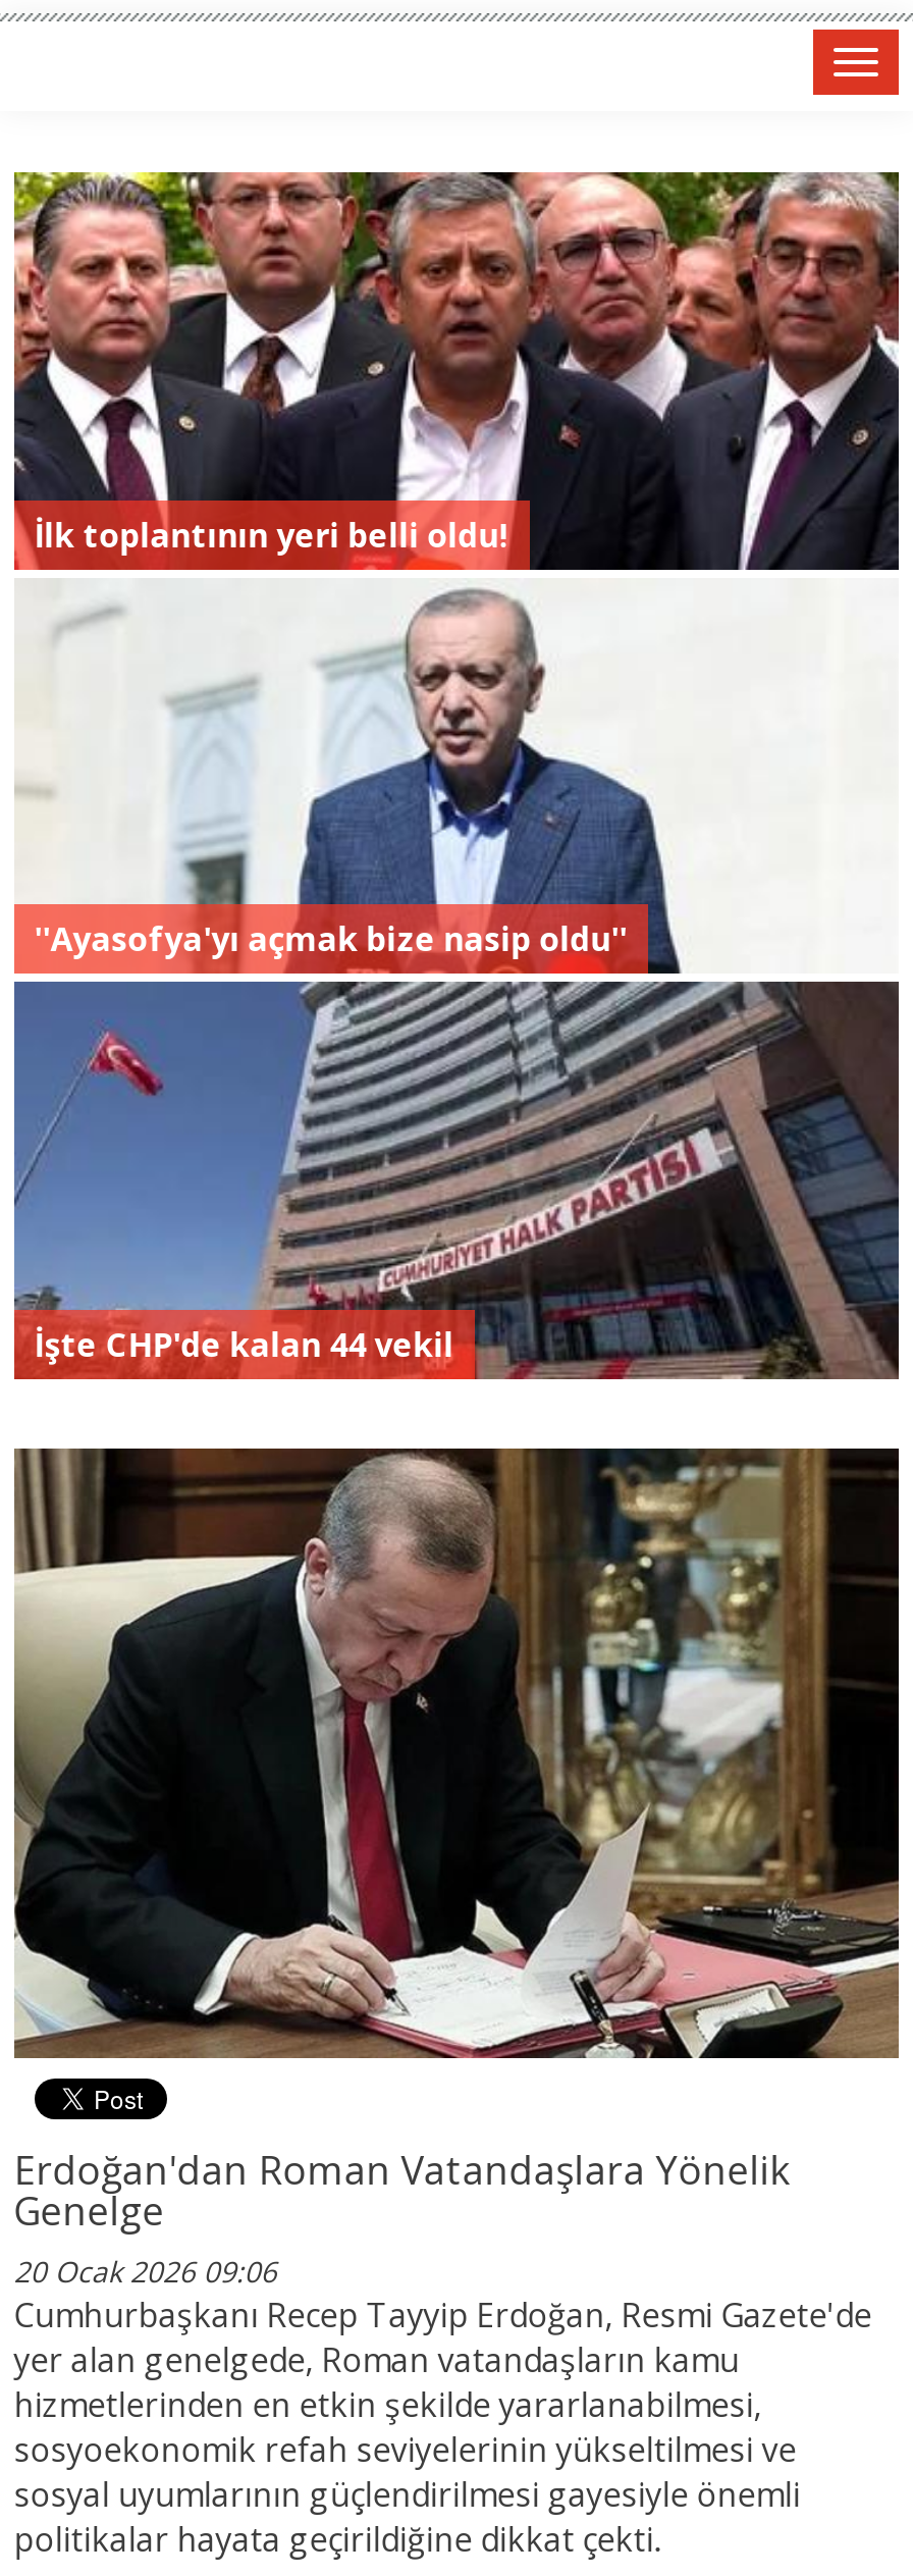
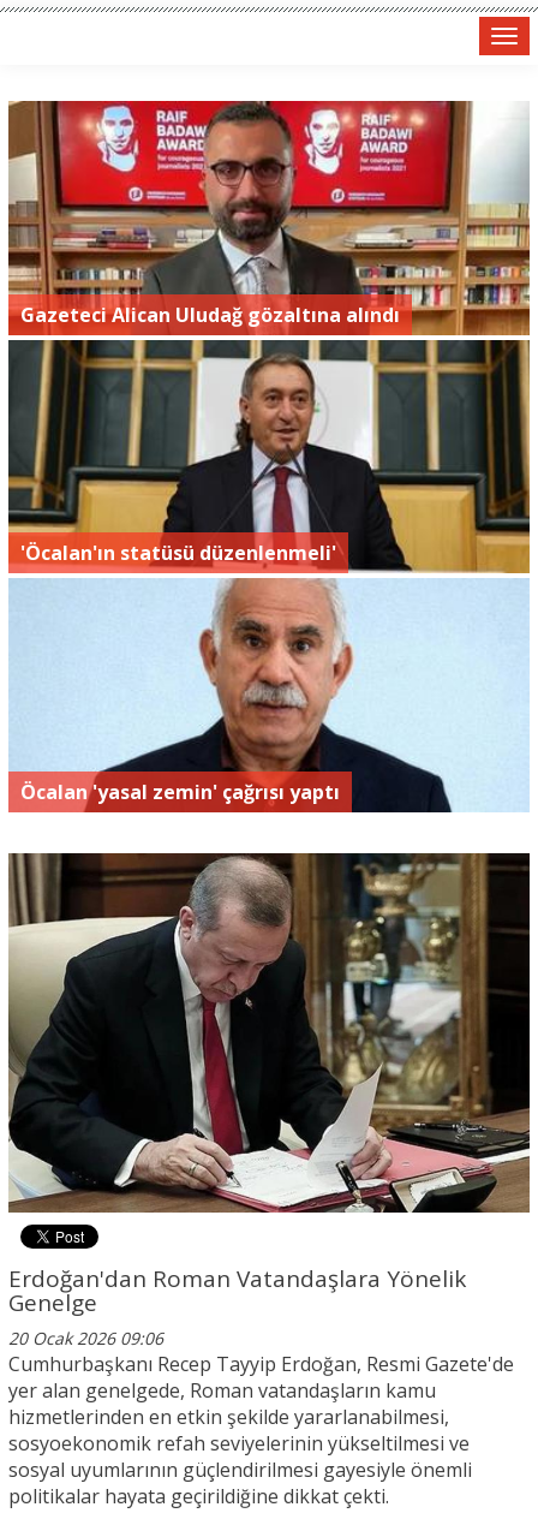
- [image]
- İlk toplantının yeri belli oldu!
+ [image]
+ Gazeteci Alican Uludağ gözaltına alındı

- ''Ayasofya'yı açmak bize nasip oldu''
+ 'Öcalan'ın statüsü düzenlenmeli'

- İşte CHP'de kalan 44 vekil
+ Öcalan 'yasal zemin' çağrısı yaptı
